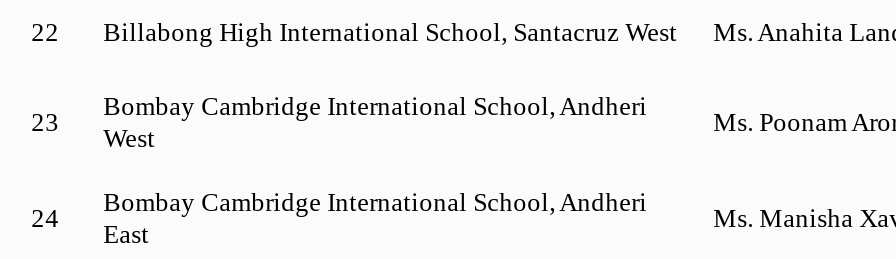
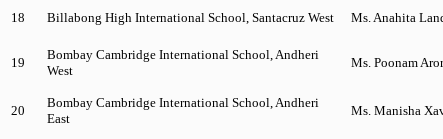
- 22
+ 18

- 23
+ 19

- 24
+ 20
